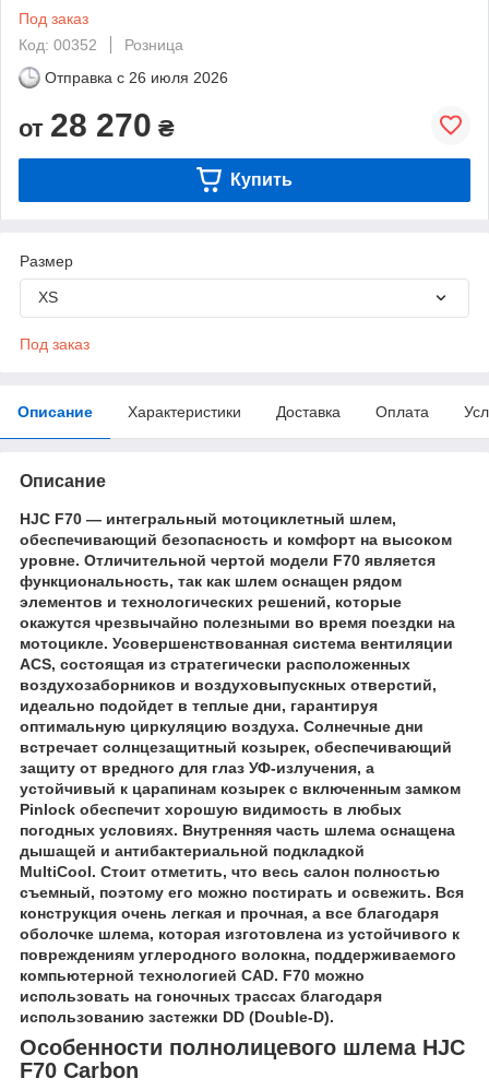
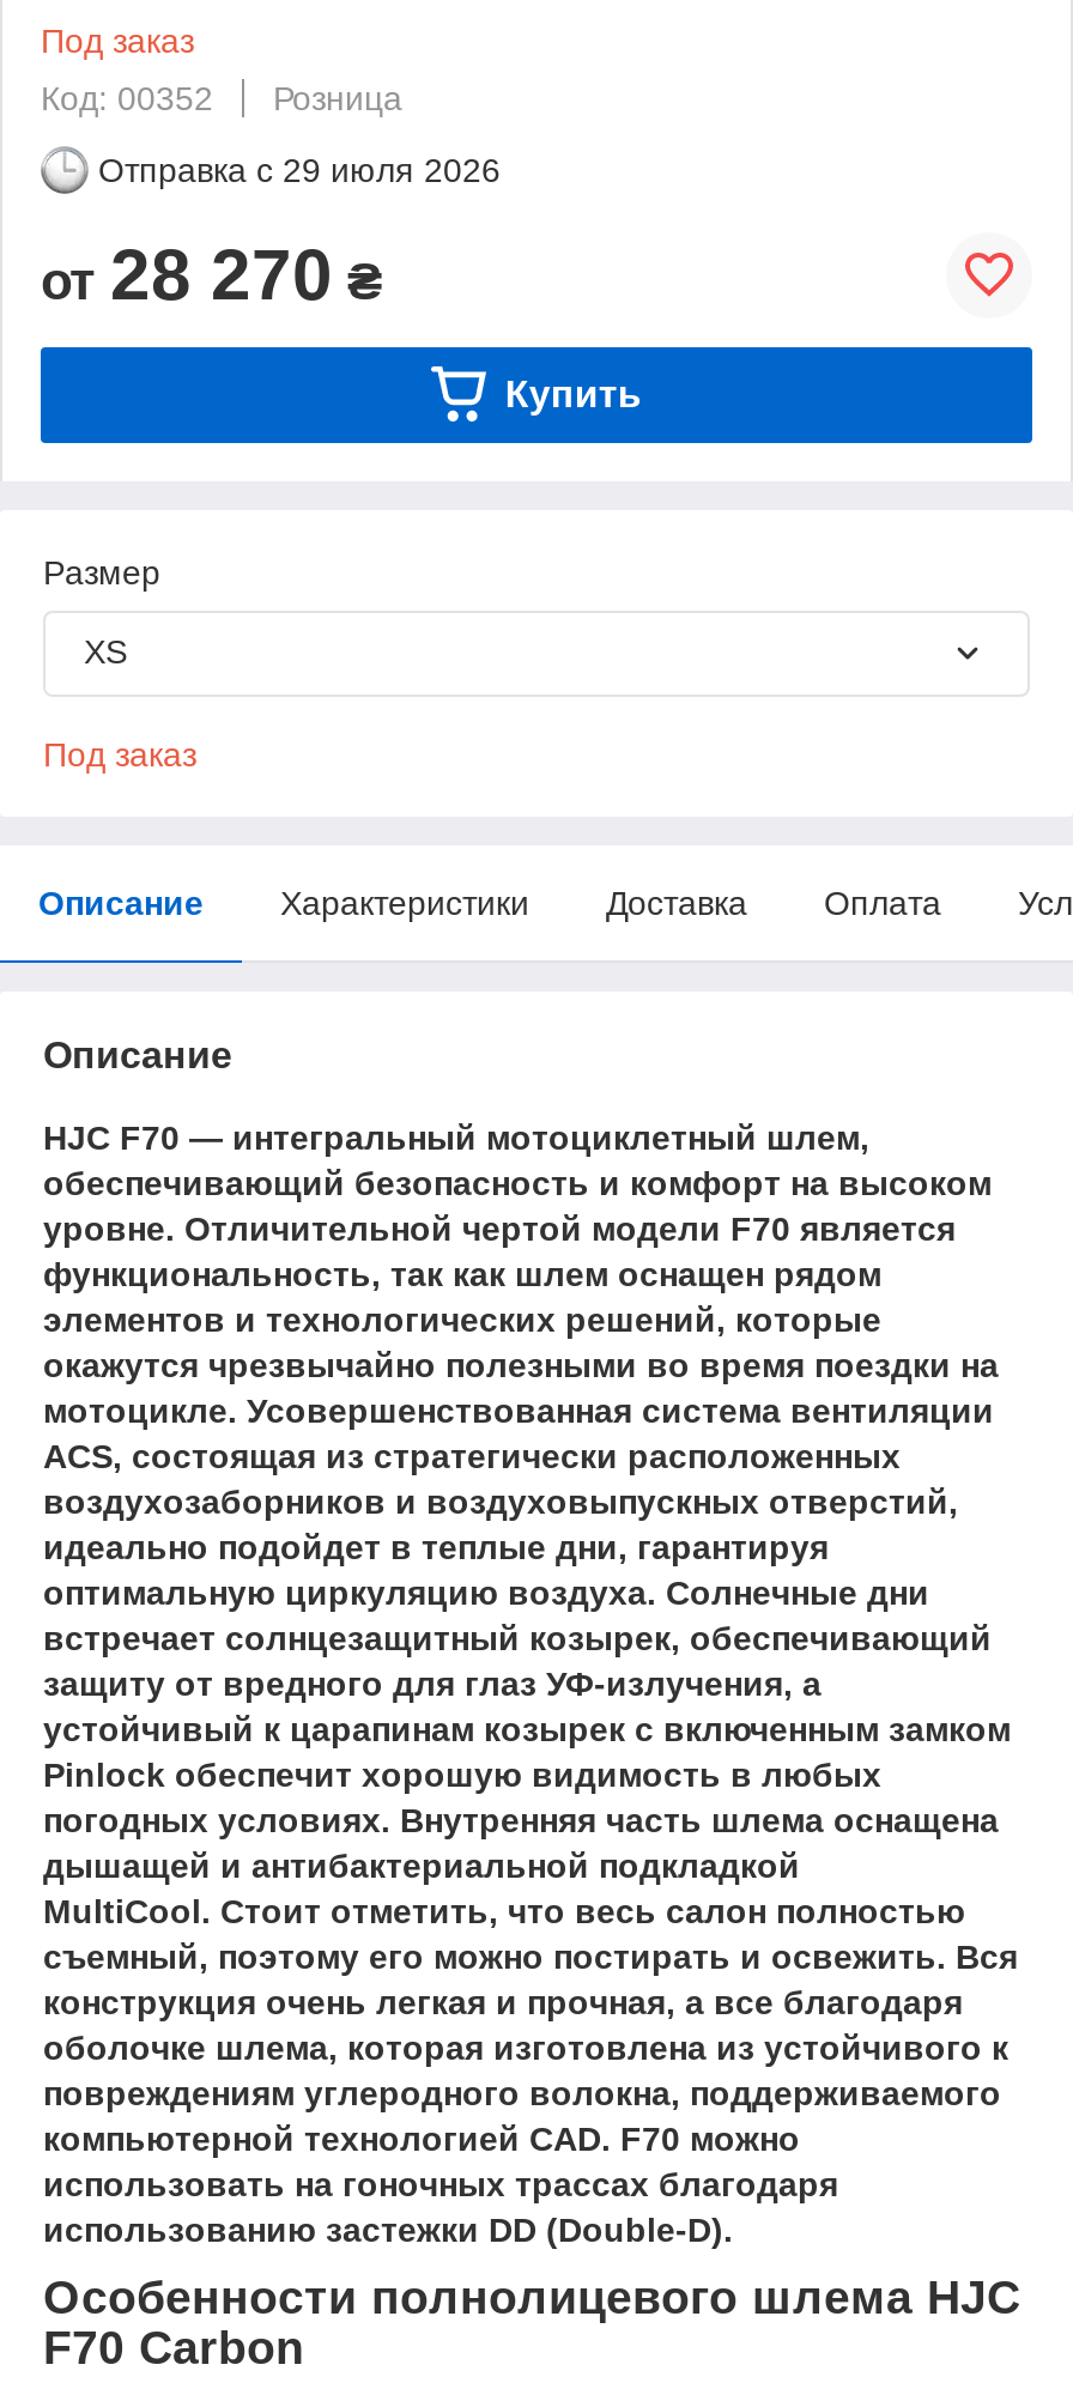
- Отправка с 26 июля 2026
+ Отправка с 29 июля 2026
